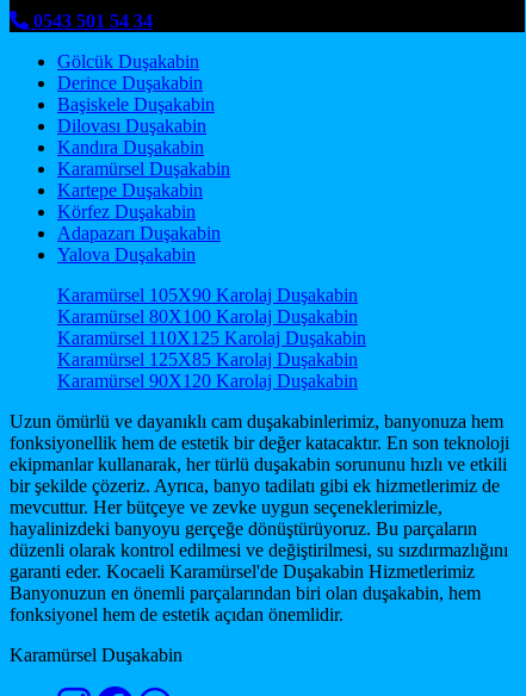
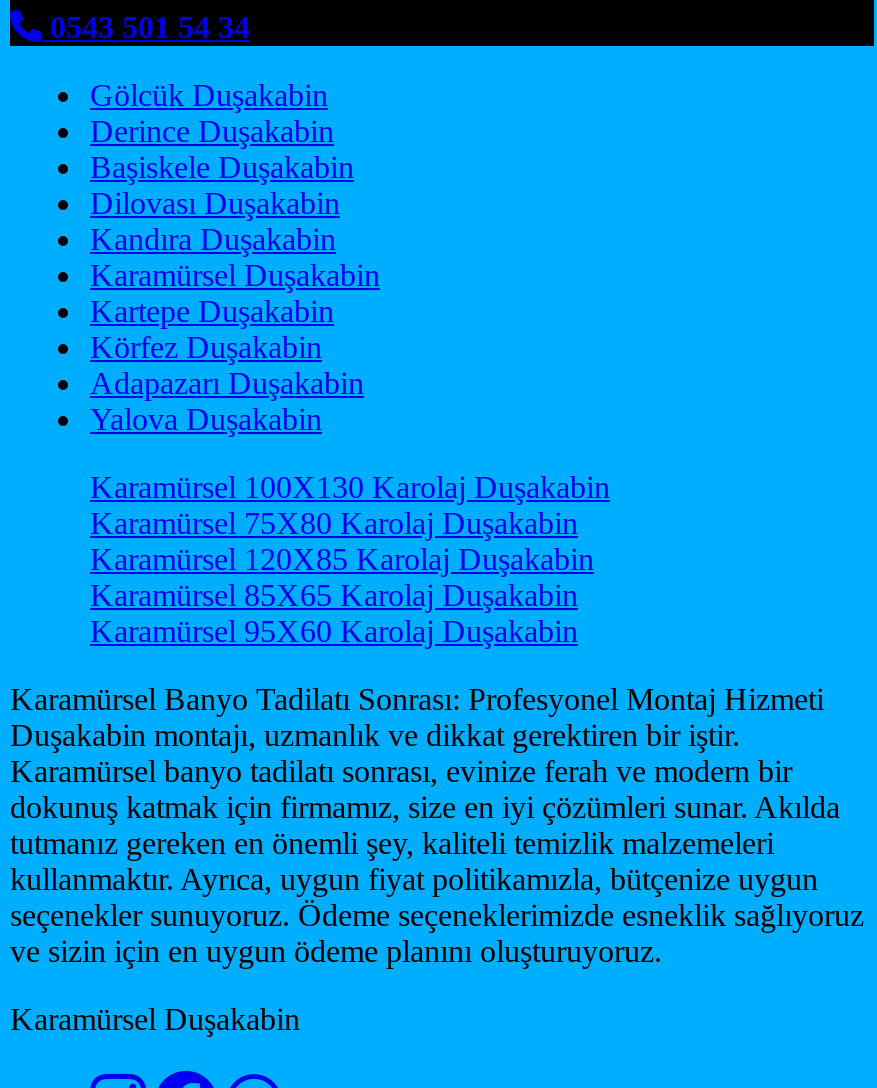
- Karamürsel 105X90 Karolaj Duşakabin
- Karamürsel 80X100 Karolaj Duşakabin
- Karamürsel 110X125 Karolaj Duşakabin
- Karamürsel 125X85 Karolaj Duşakabin
- Karamürsel 90X120 Karolaj Duşakabin
+ Karamürsel 100X130 Karolaj Duşakabin
+ Karamürsel 75X80 Karolaj Duşakabin
+ Karamürsel 120X85 Karolaj Duşakabin
+ Karamürsel 85X65 Karolaj Duşakabin
+ Karamürsel 95X60 Karolaj Duşakabin

- Uzun ömürlü ve dayanıklı cam duşakabinlerimiz, banyonuza hem
- fonksiyonellik hem de estetik bir değer katacaktır. En son teknoloji
- ekipmanlar kullanarak, her türlü duşakabin sorununu hızlı ve etkili
- bir şekilde çözeriz. Ayrıca, banyo tadilatı gibi ek hizmetlerimiz de
- mevcuttur. Her bütçeye ve zevke uygun seçeneklerimizle,
- hayalinizdeki banyoyu gerçeğe dönüştürüyoruz. Bu parçaların
- düzenli olarak kontrol edilmesi ve değiştirilmesi, su sızdırmazlığını
- garanti eder. Kocaeli Karamürsel'de Duşakabin Hizmetlerimiz
- Banyonuzun en önemli parçalarından biri olan duşakabin, hem
- fonksiyonel hem de estetik açıdan önemlidir.
+ Karamürsel Banyo Tadilatı Sonrası: Profesyonel Montaj Hizmeti
+ Duşakabin montajı, uzmanlık ve dikkat gerektiren bir iştir.
+ Karamürsel banyo tadilatı sonrası, evinize ferah ve modern bir
+ dokunuş katmak için firmamız, size en iyi çözümleri sunar. Akılda
+ tutmanız gereken en önemli şey, kaliteli temizlik malzemeleri
+ kullanmaktır. Ayrıca, uygun fiyat politikamızla, bütçenize uygun
+ seçenekler sunuyoruz. Ödeme seçeneklerimizde esneklik sağlıyoruz
+ ve sizin için en uygun ödeme planını oluşturuyoruz.
